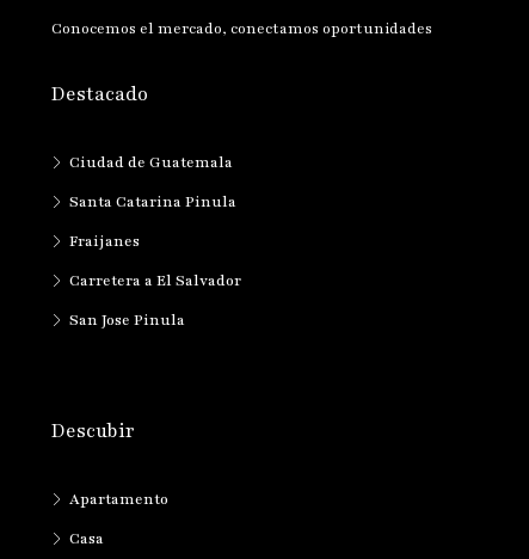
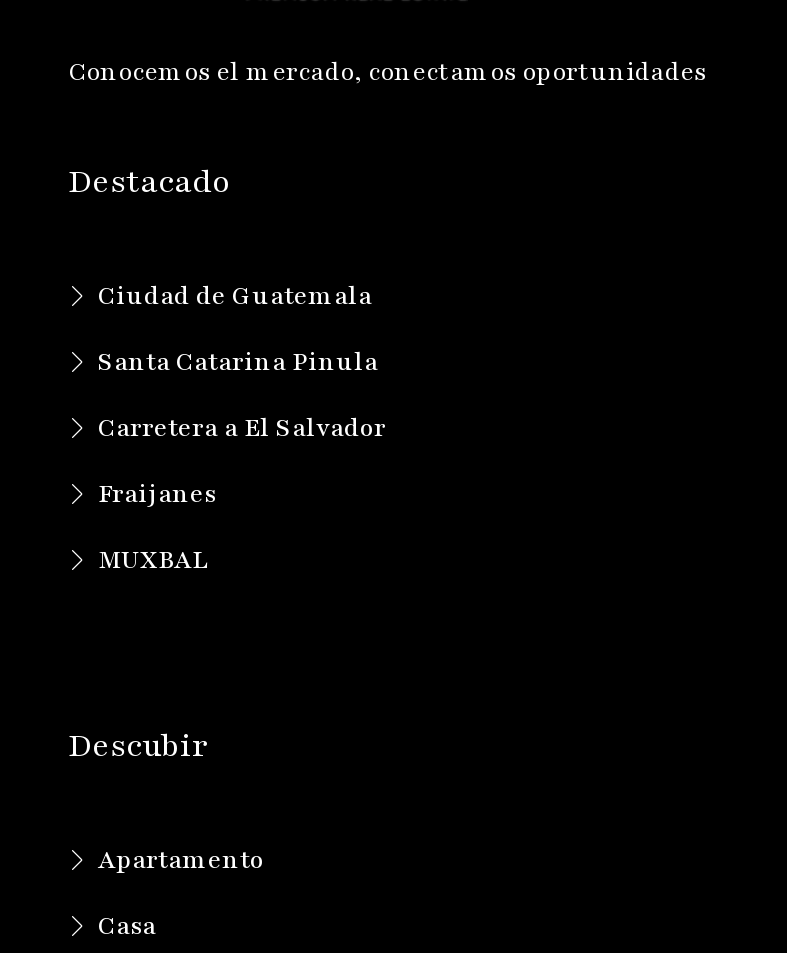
moved down: Fraijanes

moved up: Carretera a El Salvador

- San Jose Pinula
+ MUXBAL
